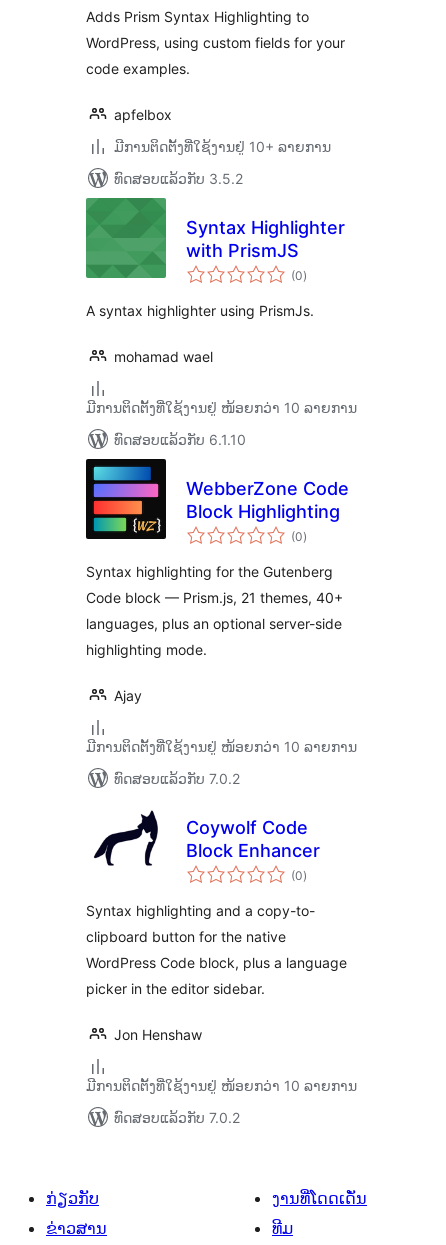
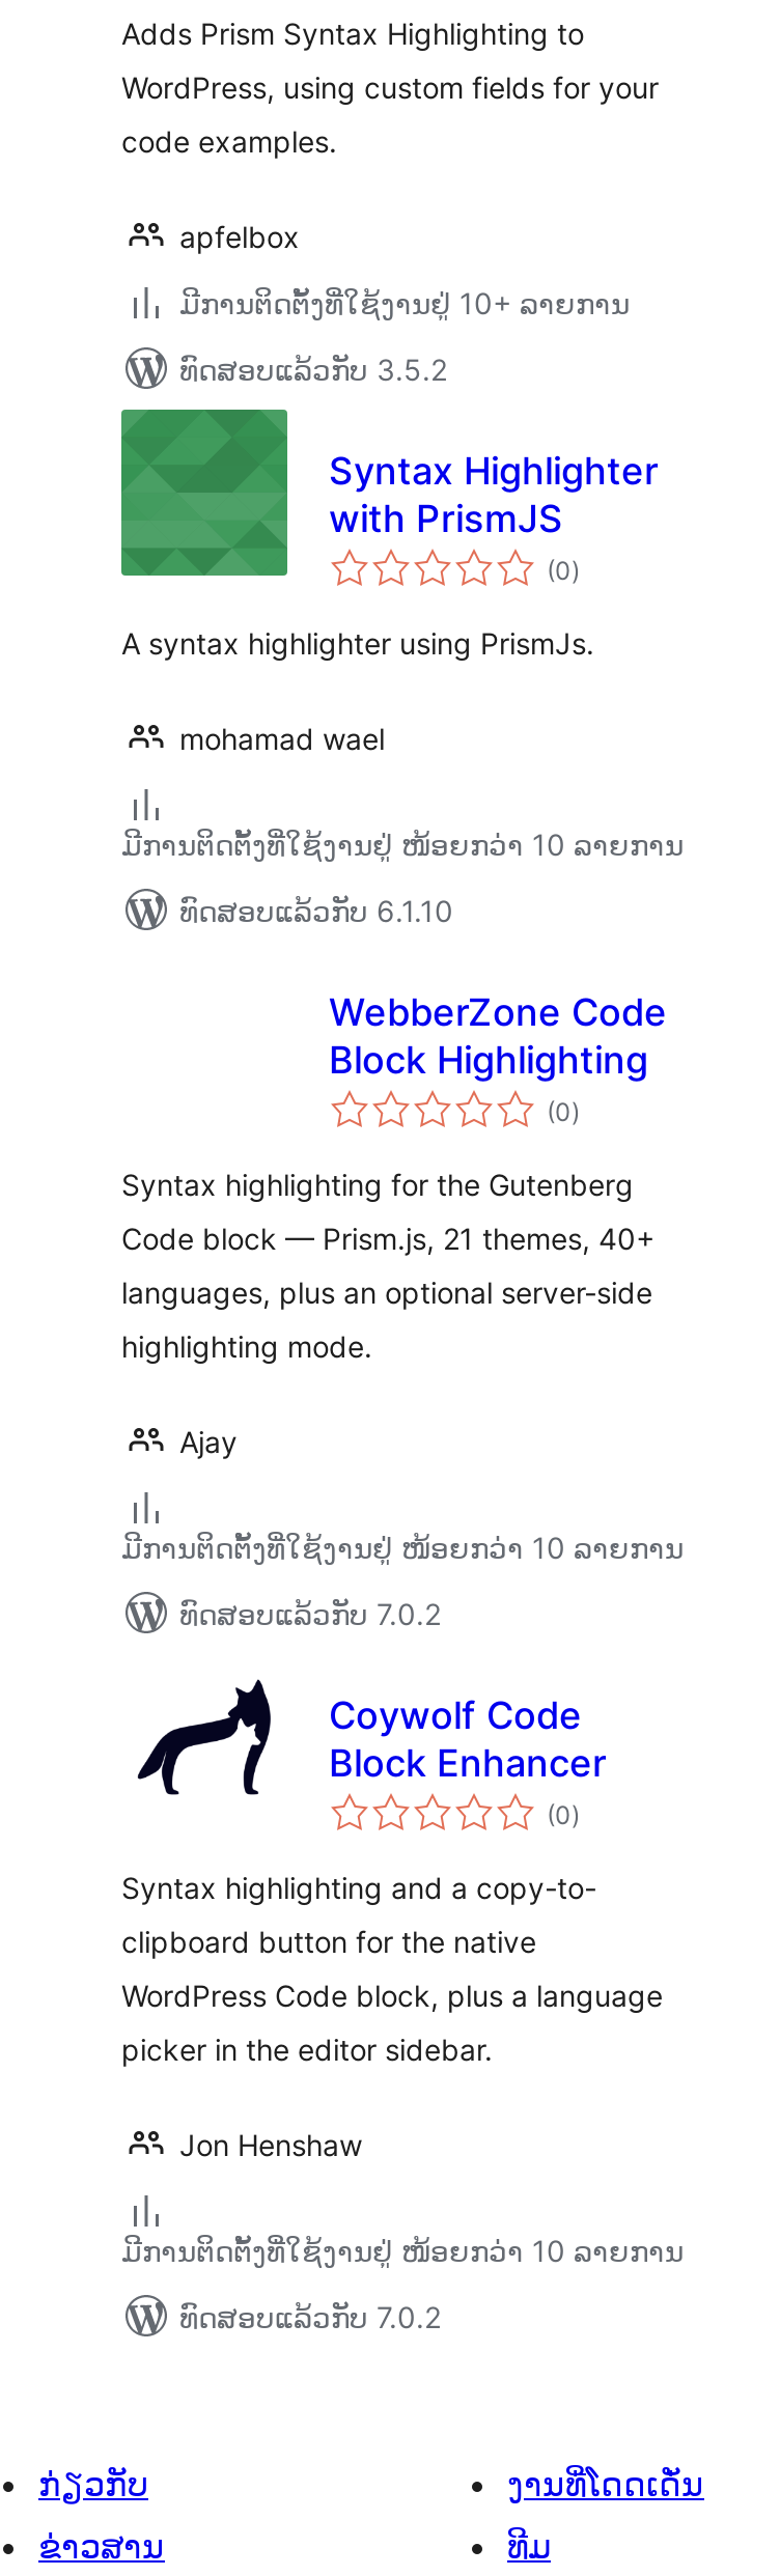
- [image]
